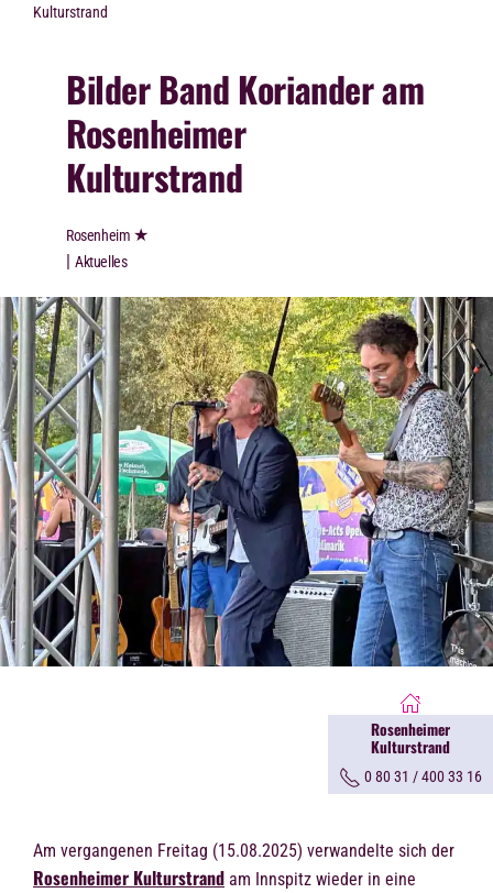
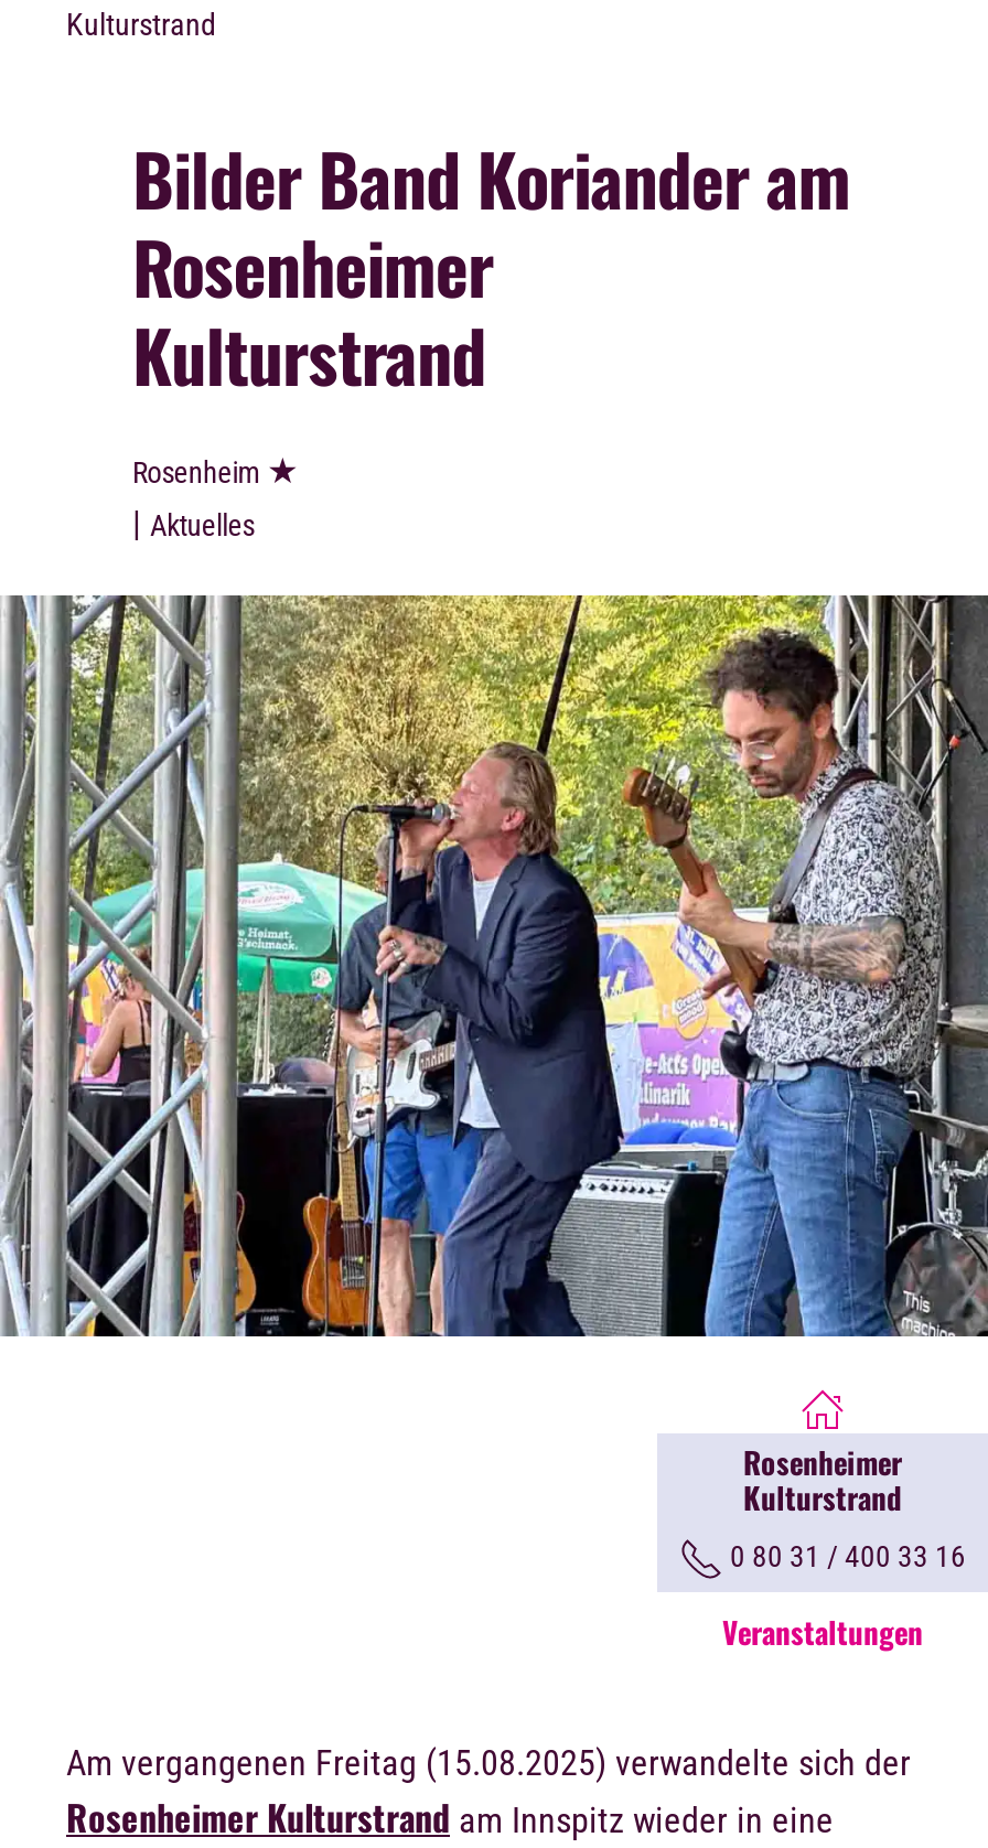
+ Veranstaltungen
